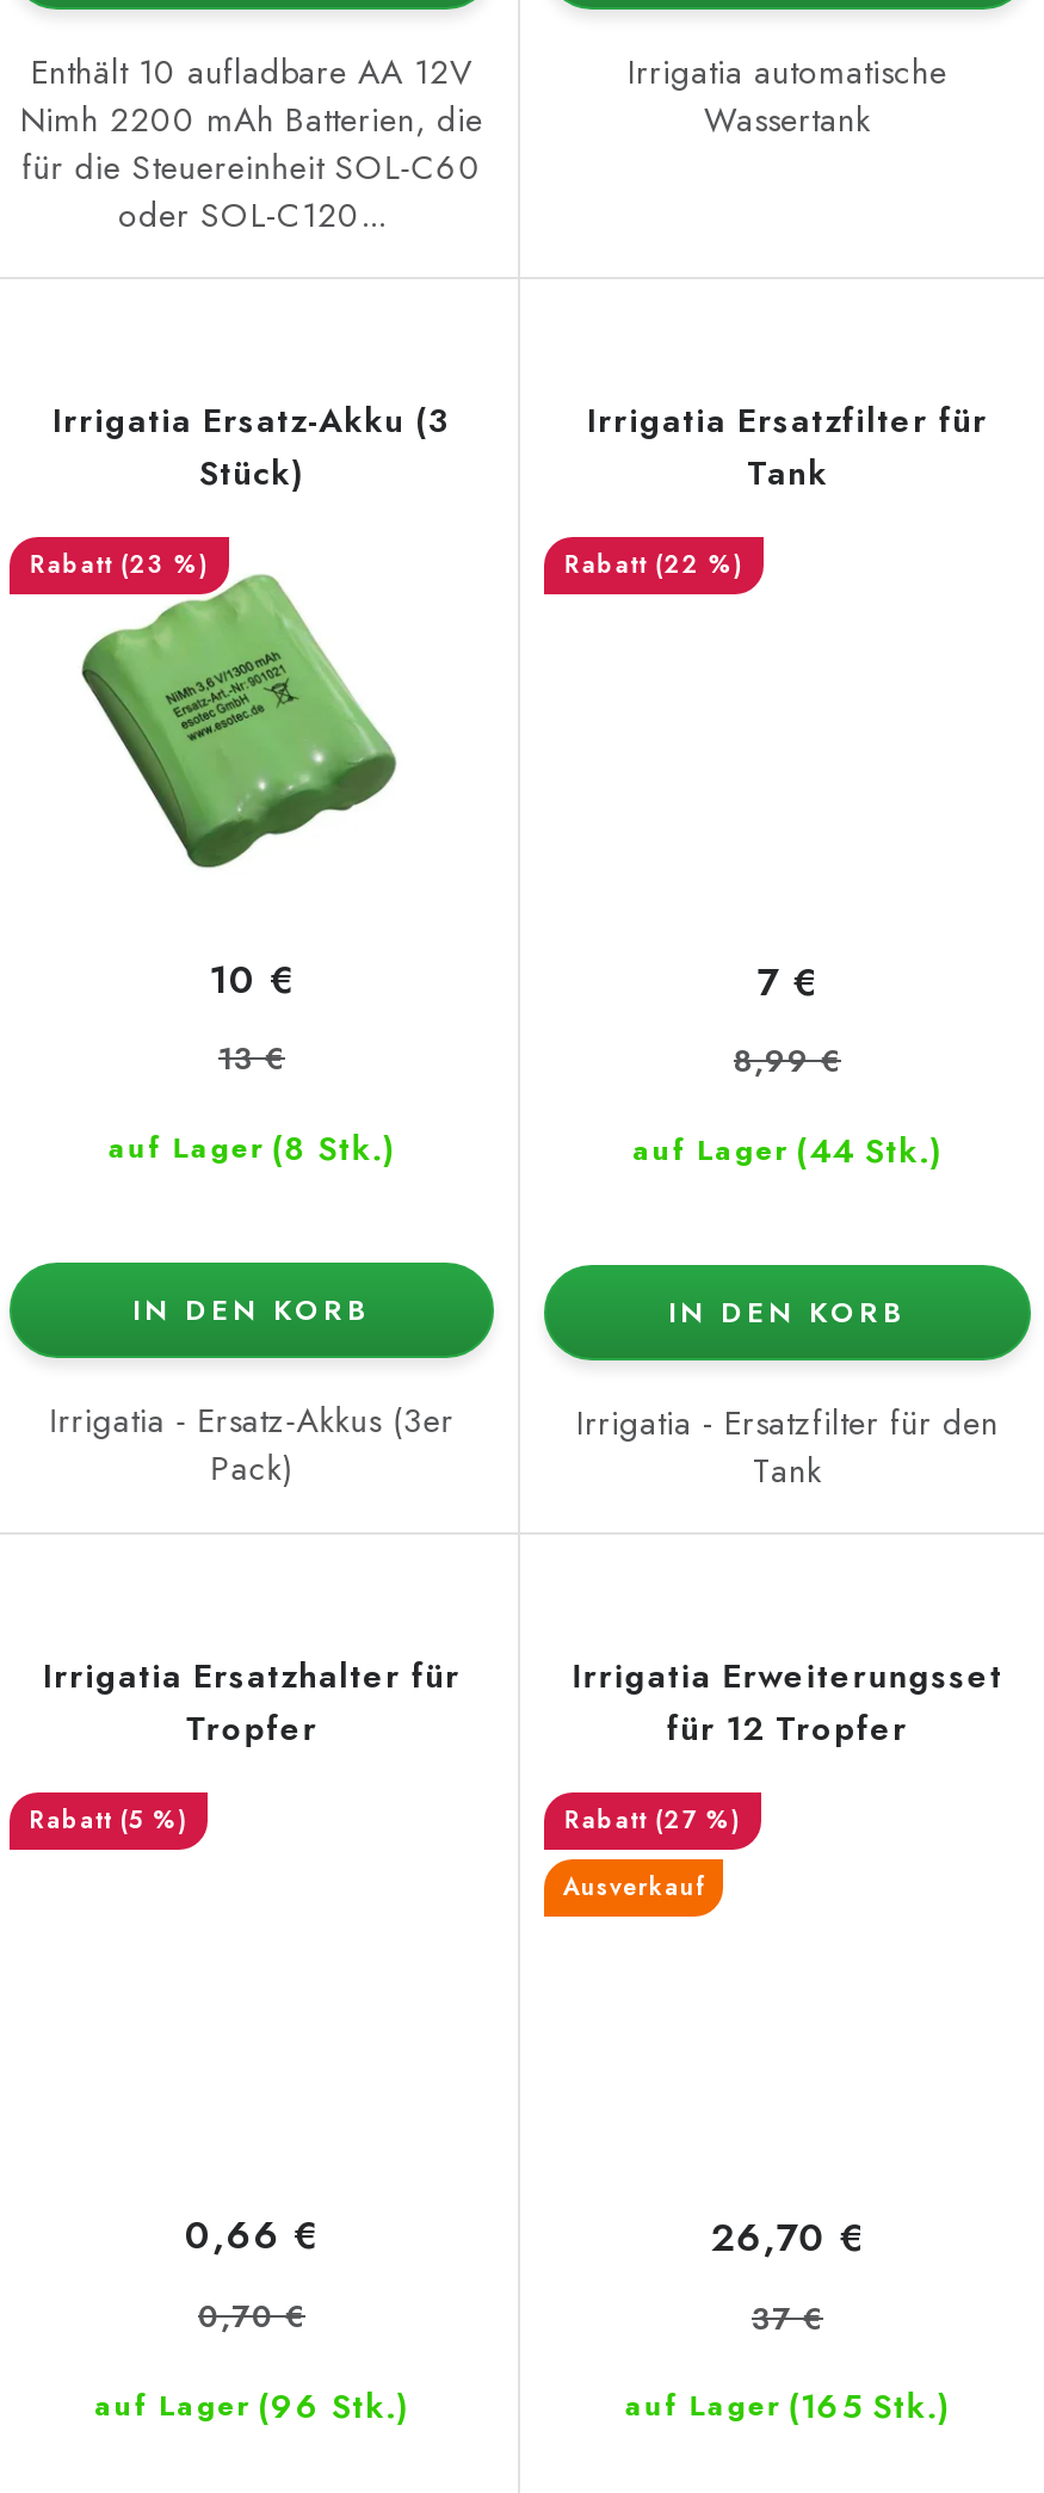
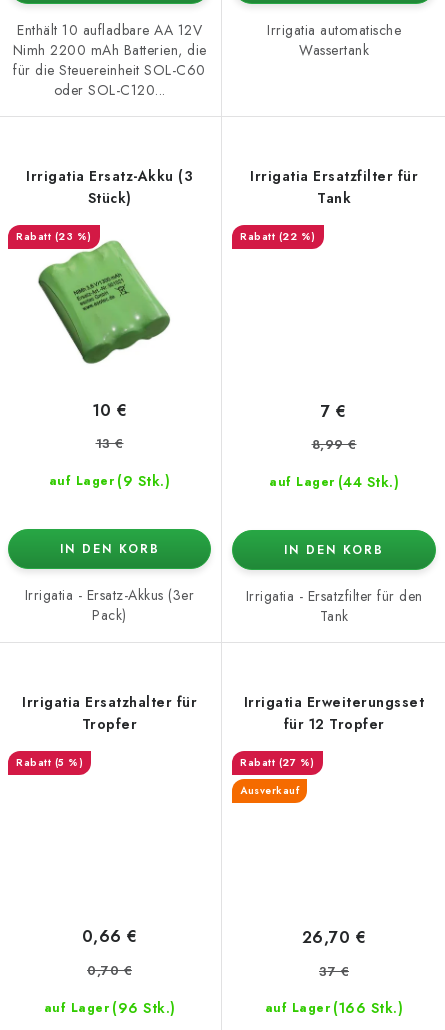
- auf Lager (8 Stk.)
+ auf Lager (9 Stk.)

- auf Lager (165 Stk.)
+ auf Lager (166 Stk.)
